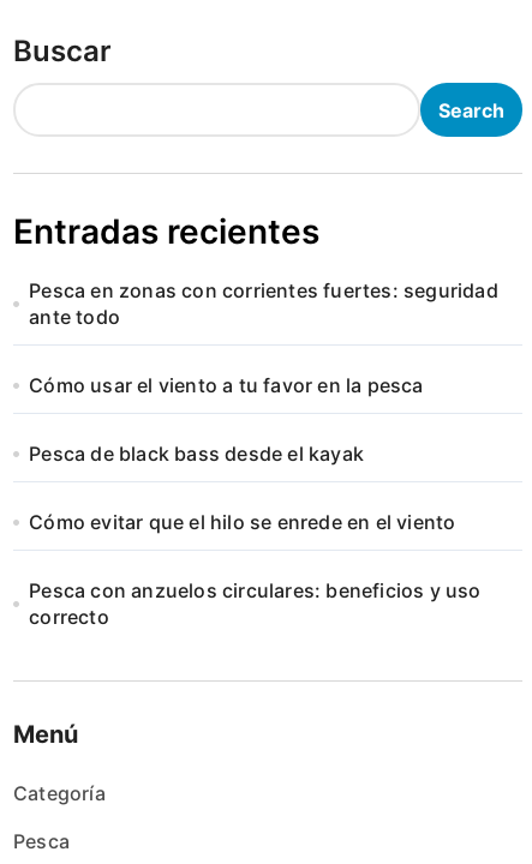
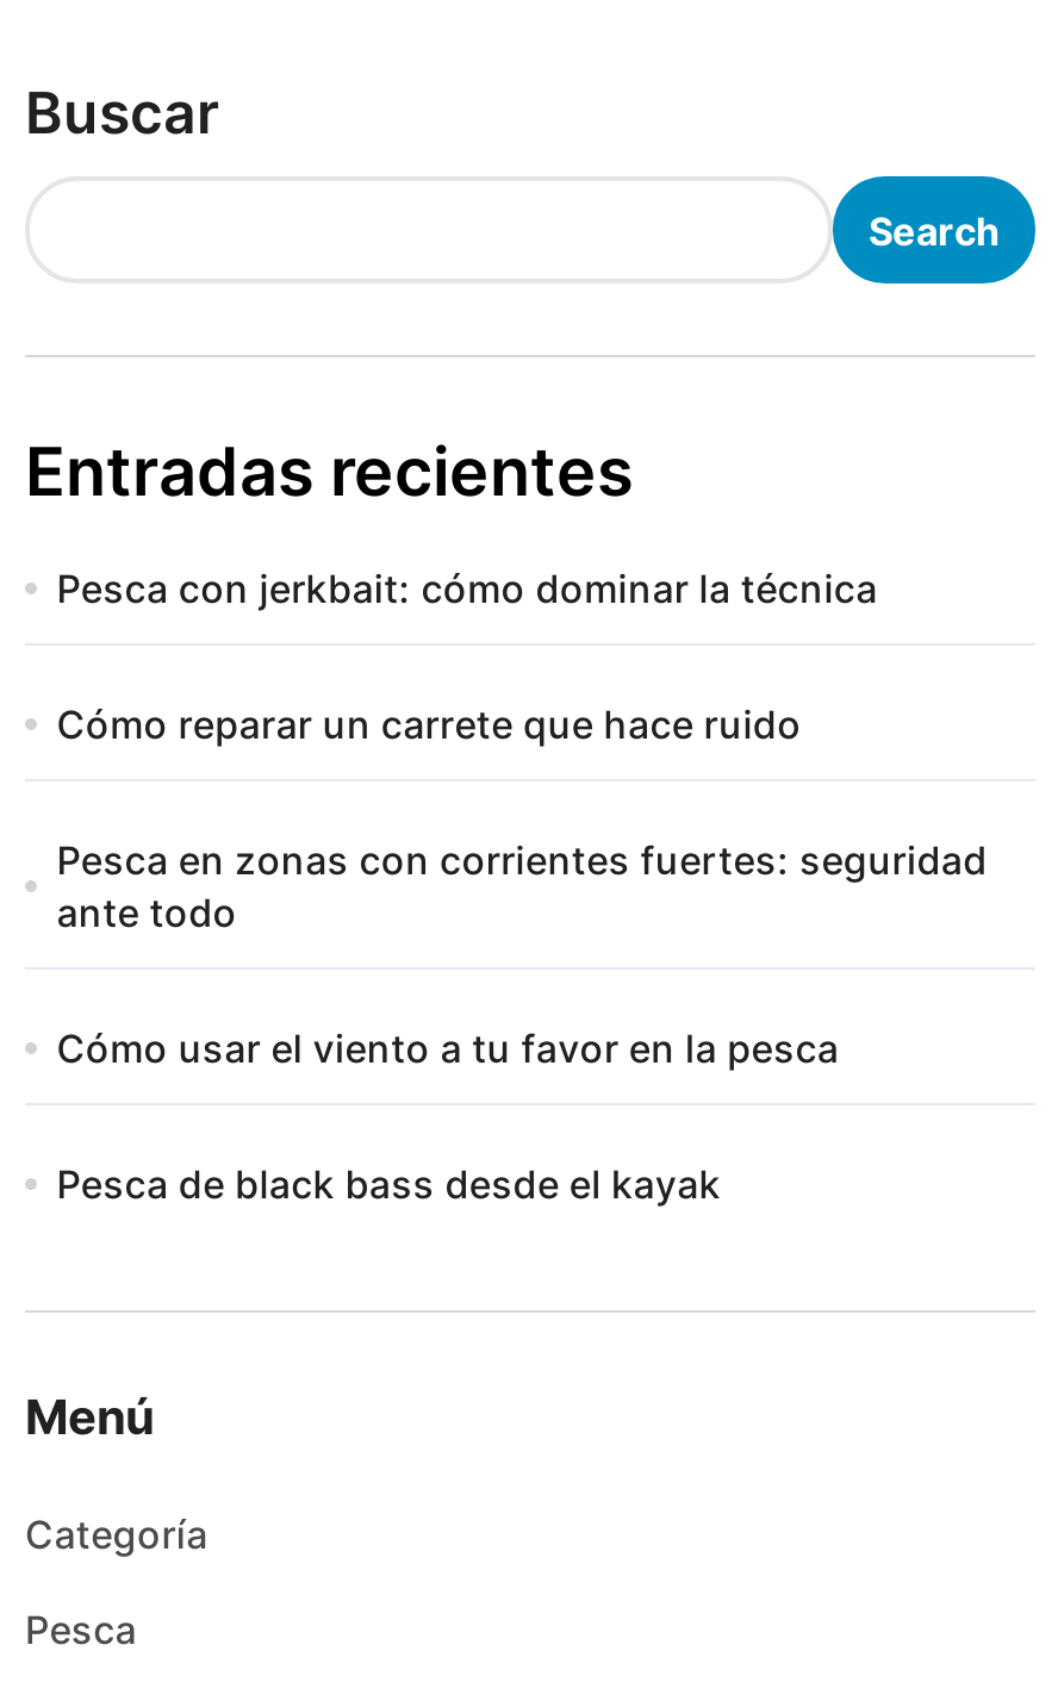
+ Pesca con jerkbait: cómo dominar la técnica
+ Cómo reparar un carrete que hace ruido

moved down: Pesca en zonas con corrientes fuertes: seguridad | ante todo | Cómo usar el viento a tu favor en la pesca | Pesca de black bass desde el kayak

- Cómo evitar que el hilo se enrede en el viento
- Pesca con anzuelos circulares: beneficios y uso
- correcto
